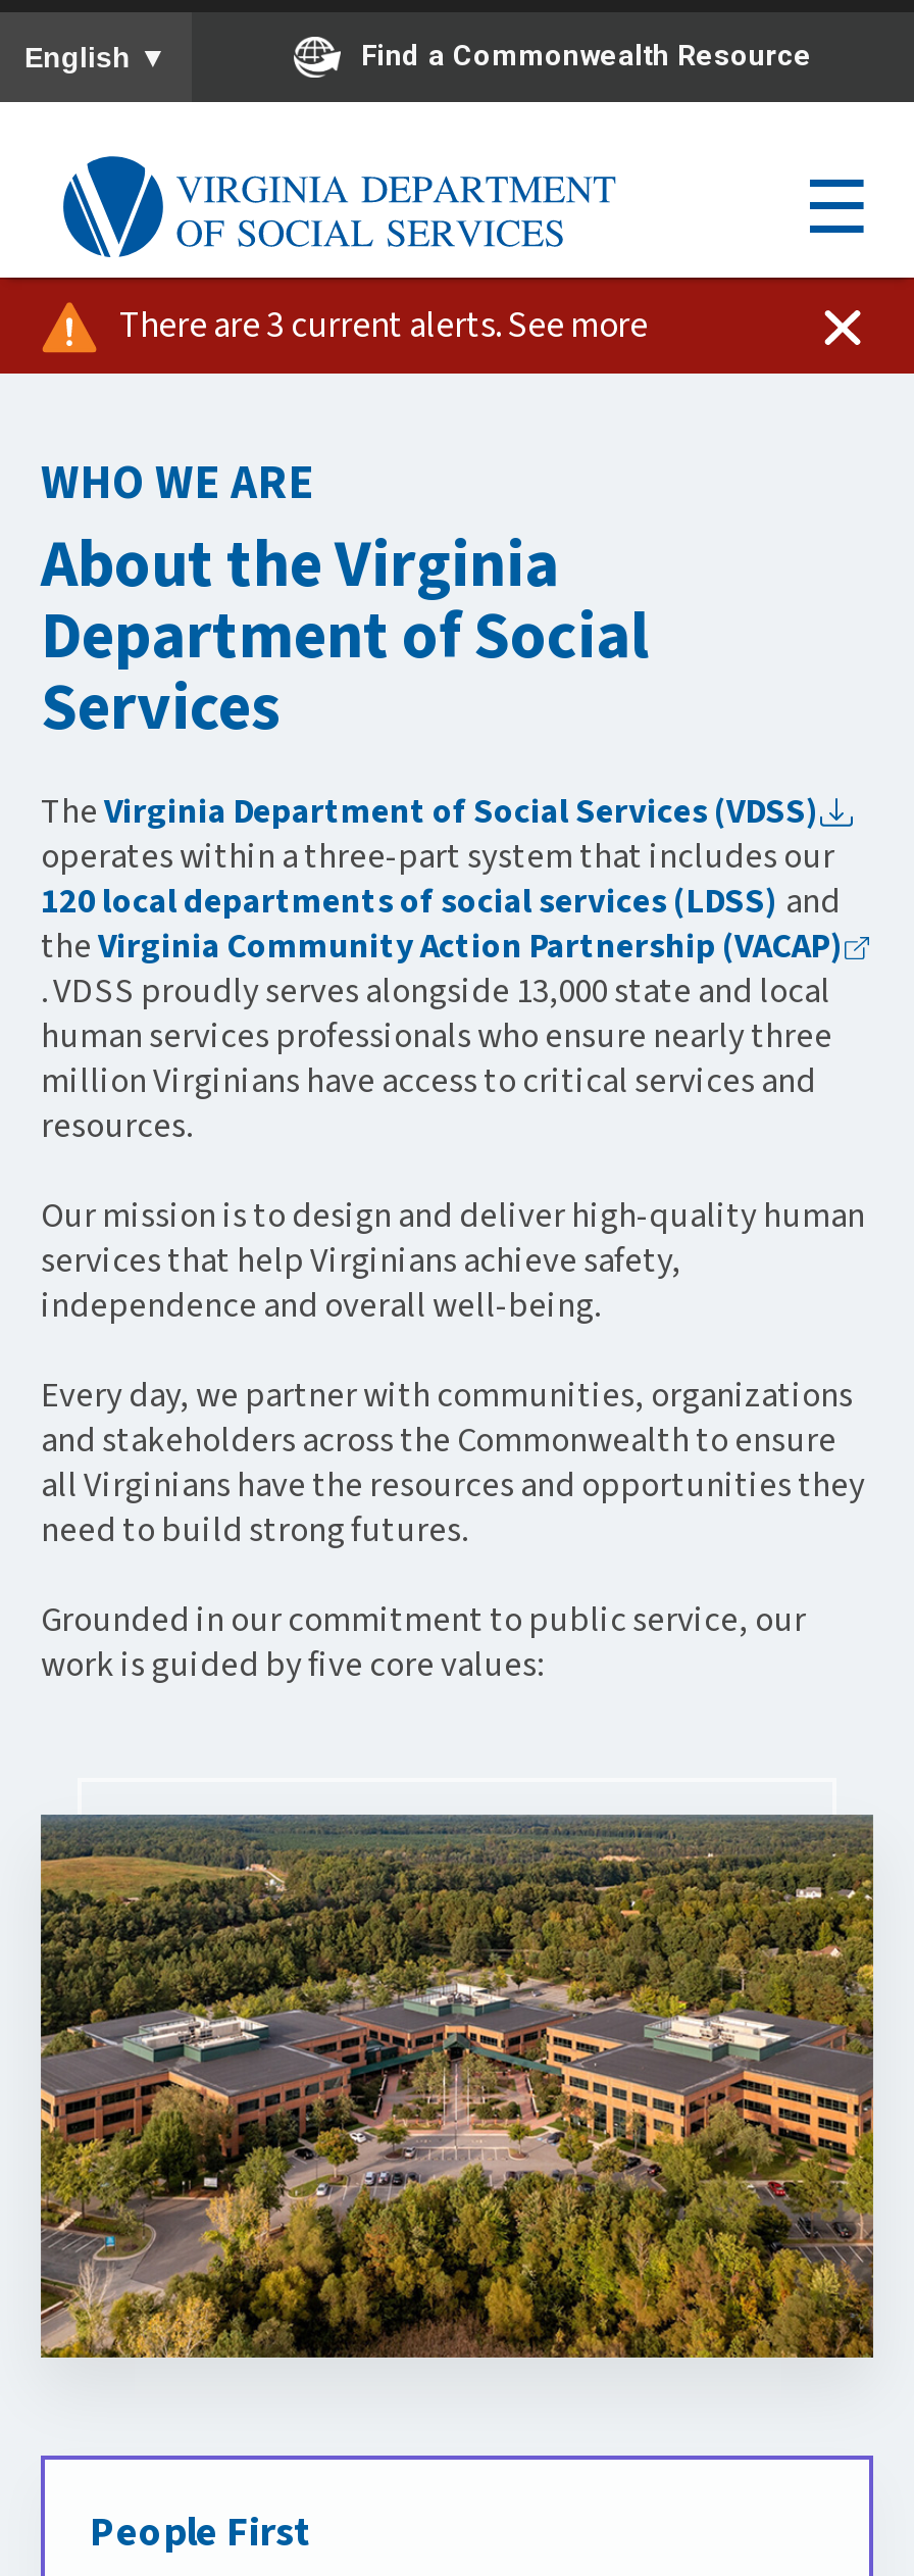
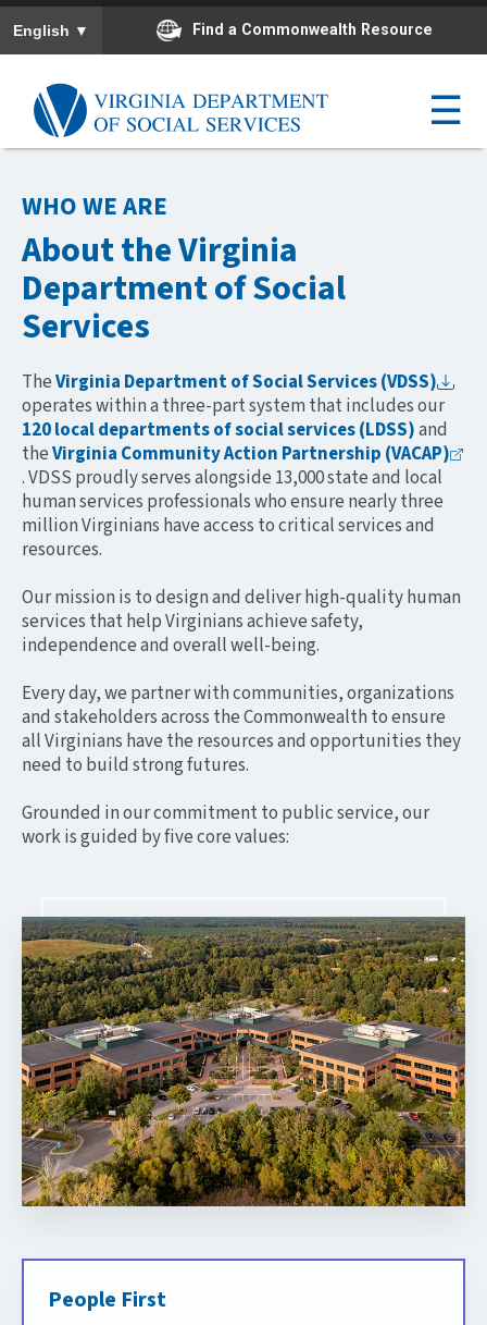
- There are 3 current alerts.See more
